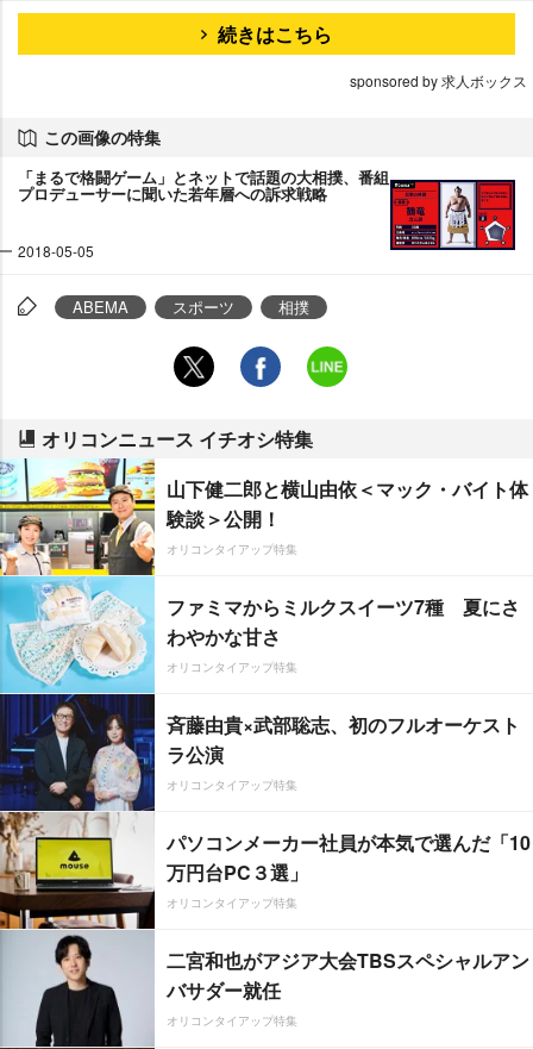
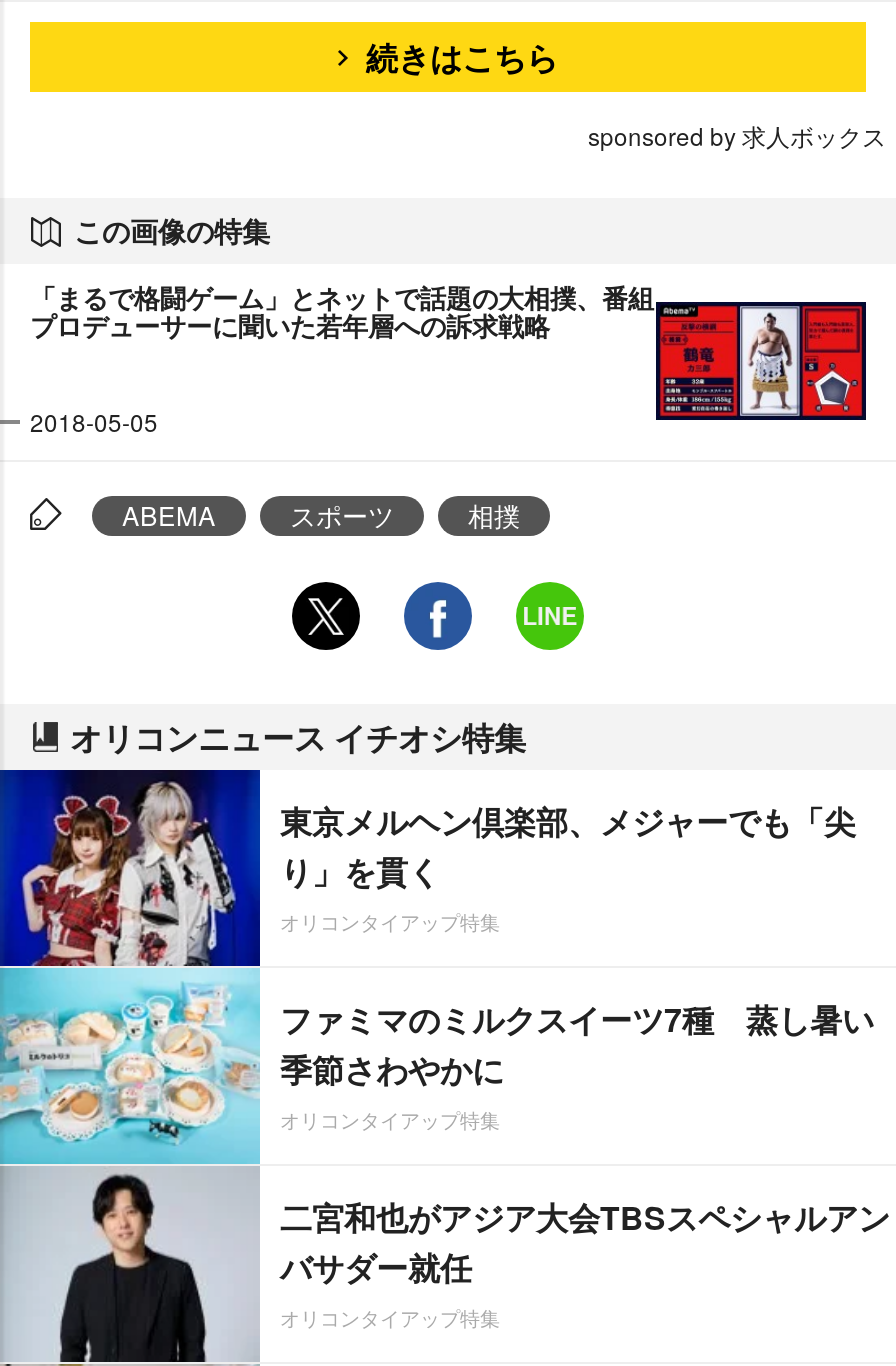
- [image]
- 山下健二郎と横山由依＜マック・バイト体
- 験談＞公開！
+ [image]
+ 東京メルヘン倶楽部、メジャーでも「尖
+ り」を貫く

- ファミマからミルクスイーツ7種 夏にさ
- わやかな甘さ
- オリコンタイアップ特集
- 斉藤由貴×武部聡志、初のフルオーケスト
- ラ公演
- オリコンタイアップ特集
- パソコンメーカー社員が本気で選んだ「10
- 万円台PC３選」
+ ファミマのミルクスイーツ7種 蒸し暑い
+ 季節さわやかに
